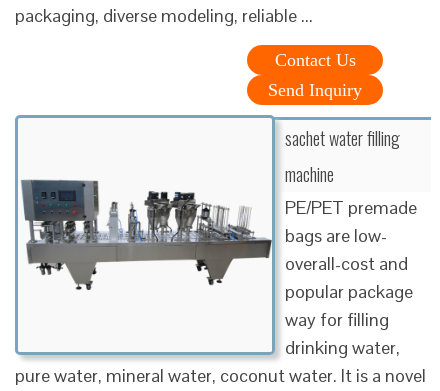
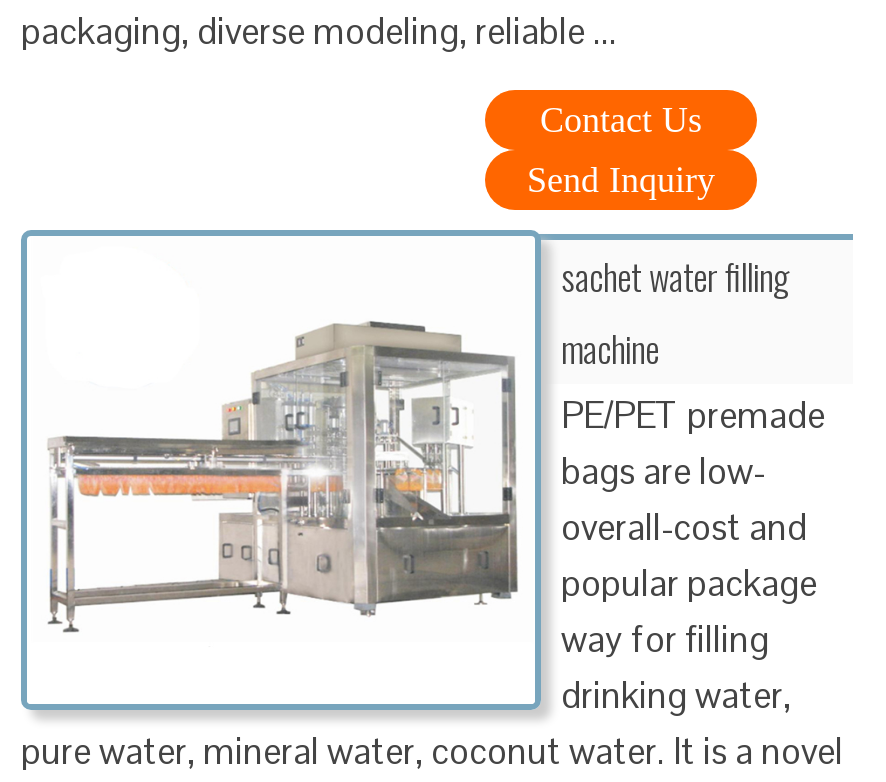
- [image]
+ [image]
